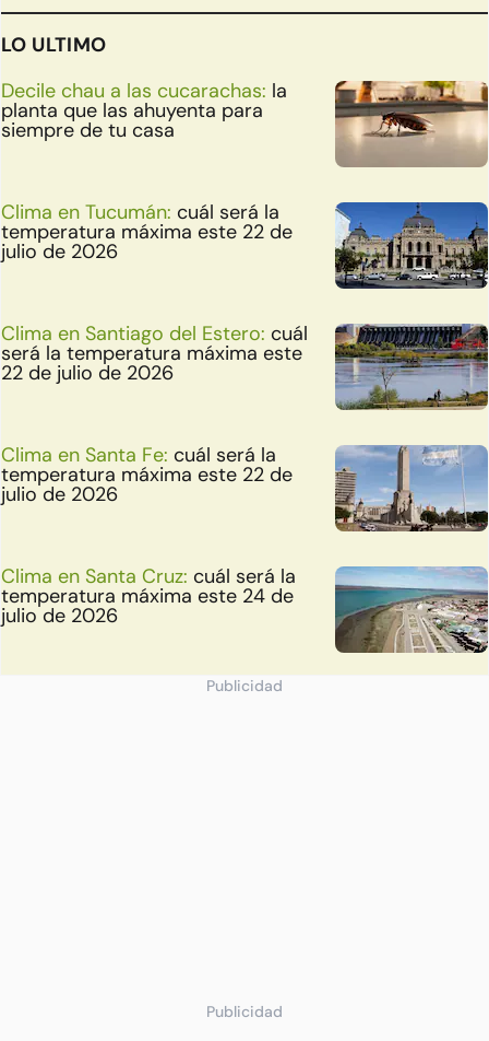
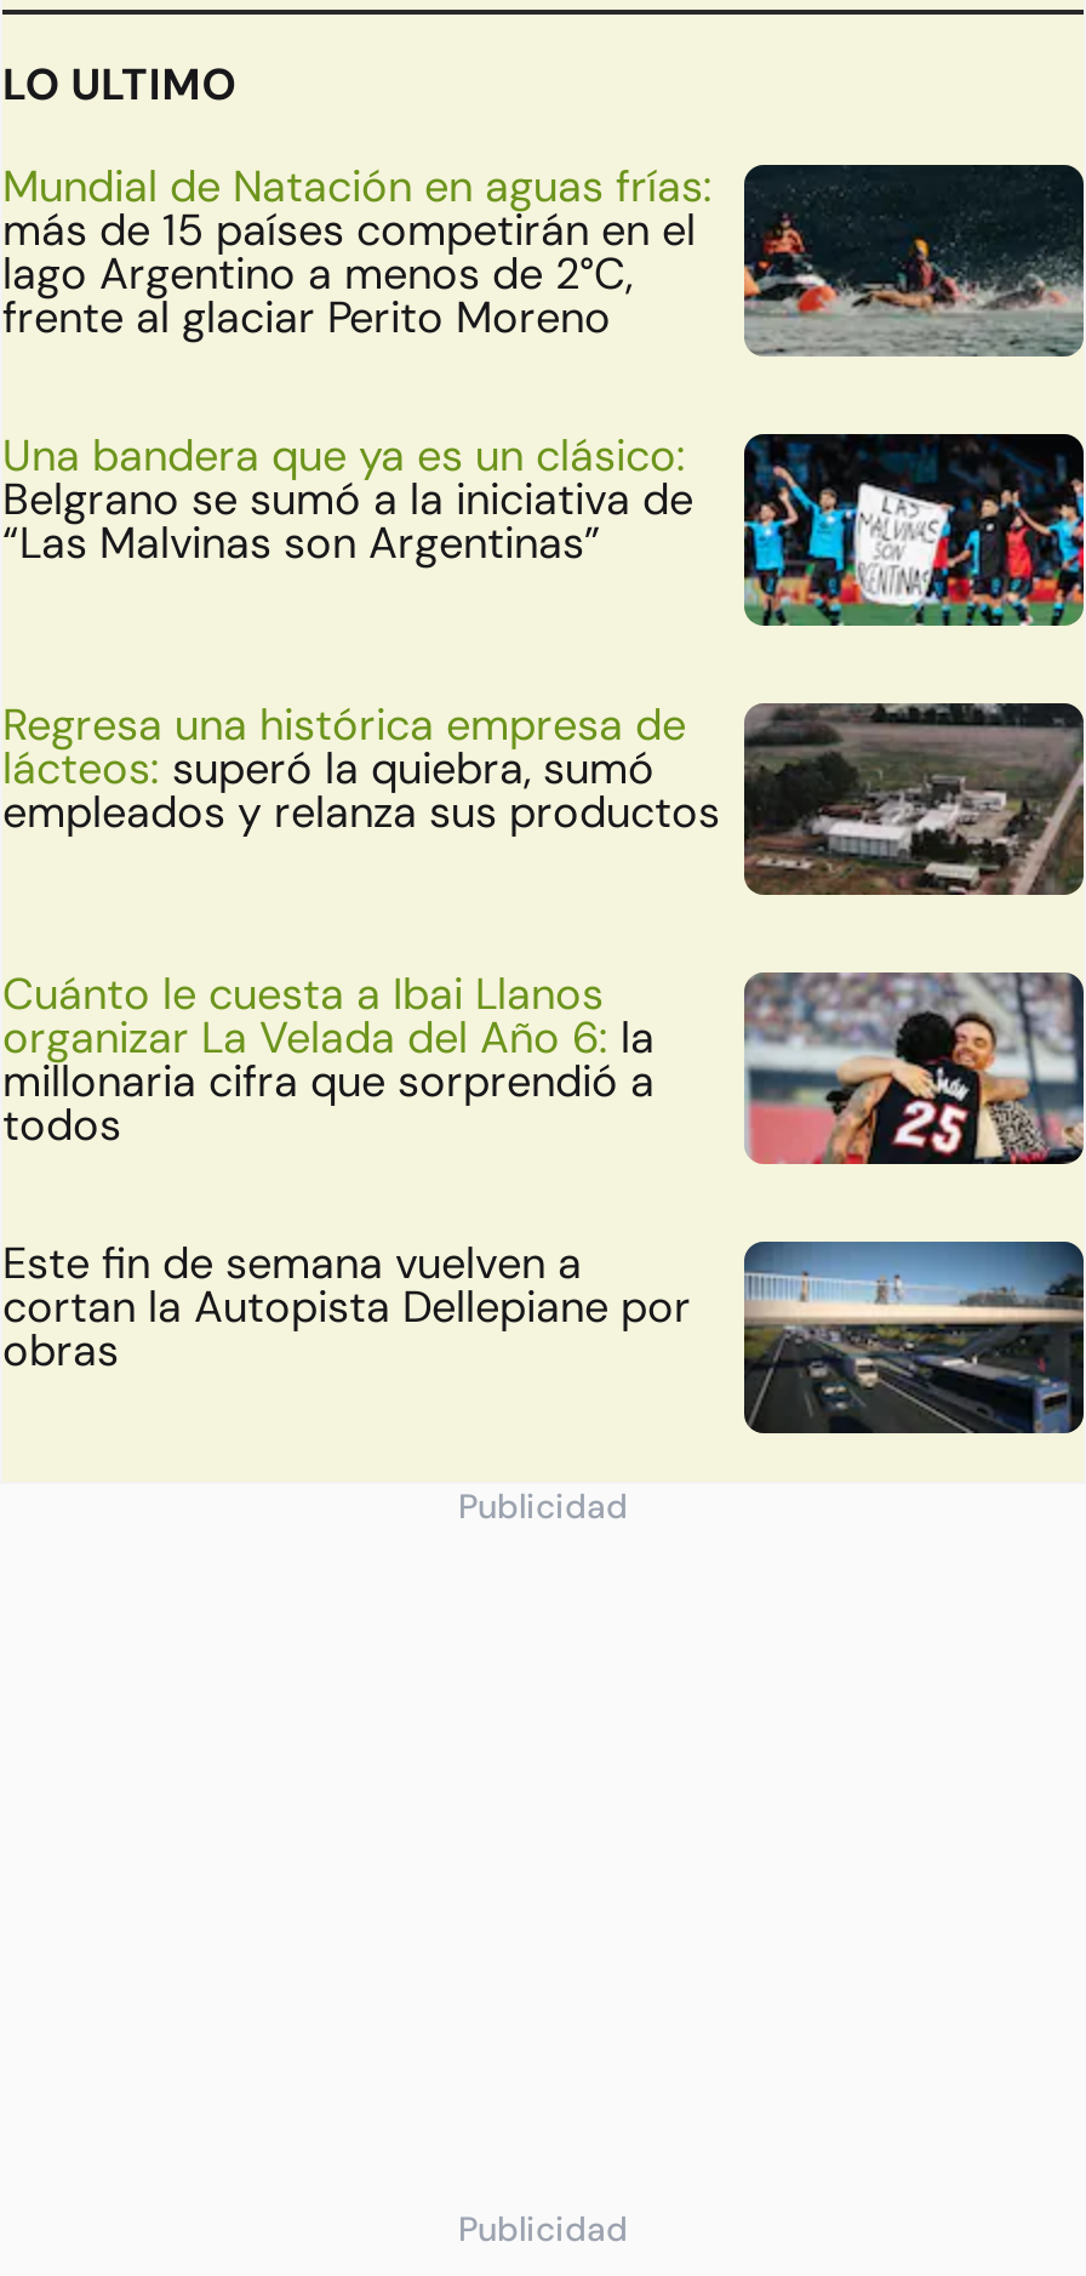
- Decile chau a las cucarachas: la
- planta que las ahuyenta para
- siempre de tu casa
+ Mundial de Natación en aguas frías:
+ más de 15 países competirán en el
+ lago Argentino a menos de 2°C,
+ frente al glaciar Perito Moreno

- [image]
+ [image]

- [image]
- Clima en Tucumán: cuál será la
- temperatura máxima este 22 de
- julio de 2026
+ [image]
+ Una bandera que ya es un clásico:
+ Belgrano se sumó a la iniciativa de
+ “Las Malvinas son Argentinas”

- [image]
- Clima en Santiago del Estero: cuál
- será la temperatura máxima este
- 22 de julio de 2026
+ [image]
+ Regresa una histórica empresa de
+ lácteos: superó la quiebra, sumó
+ empleados y relanza sus productos

- [image]
- Clima en Santa Fe: cuál será la
- temperatura máxima este 22 de
- julio de 2026
+ [image]
+ Cuánto le cuesta a Ibai Llanos
+ organizar La Velada del Año 6: la
+ millonaria cifra que sorprendió a
+ todos

- [image]
- Clima en Santa Cruz: cuál será la
- temperatura máxima este 24 de
- julio de 2026
+ [image]
+ Este fin de semana vuelven a
+ cortan la Autopista Dellepiane por
+ obras
